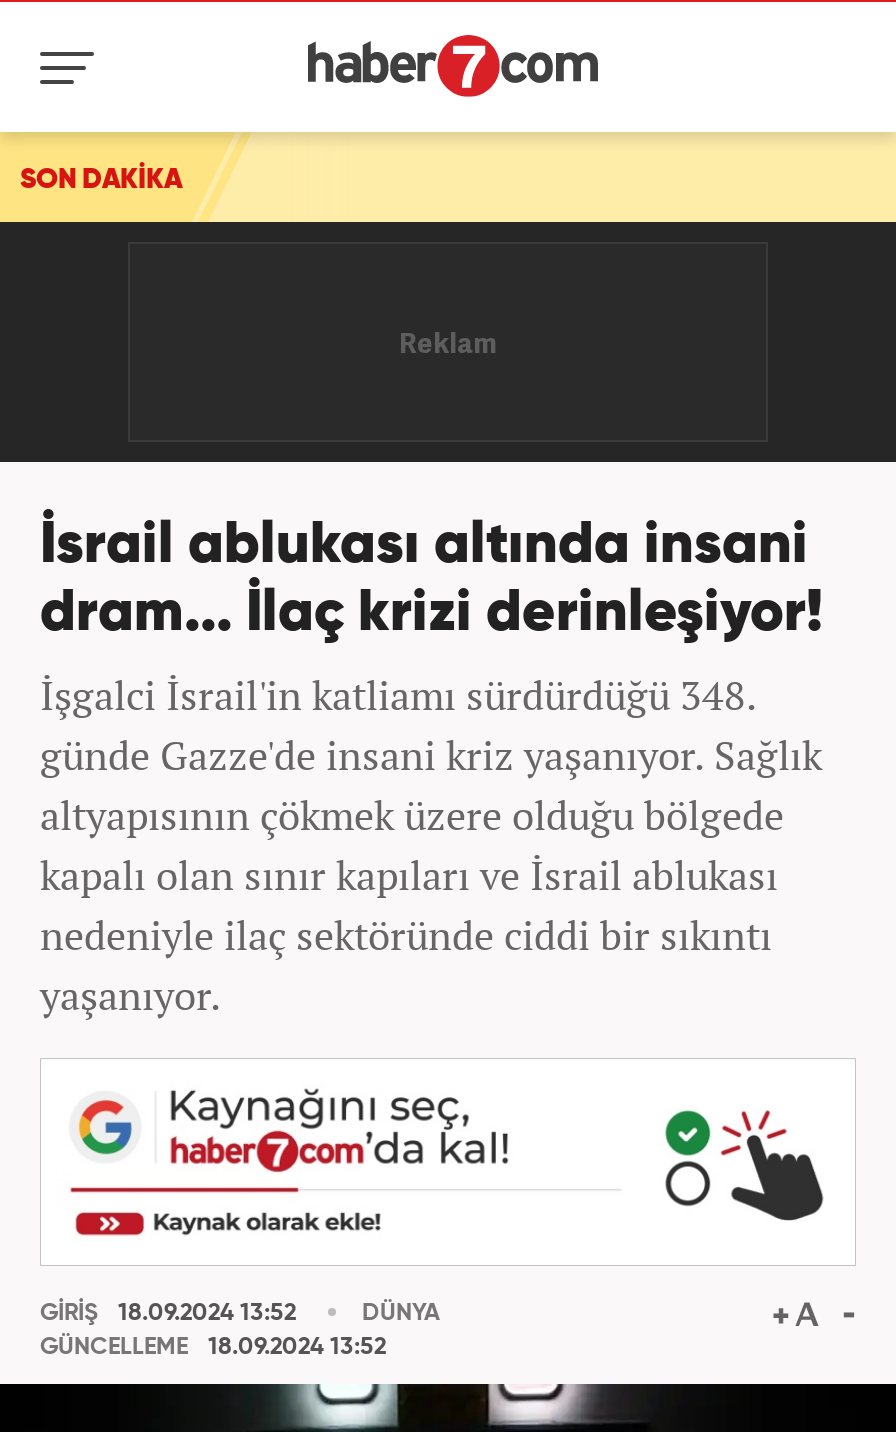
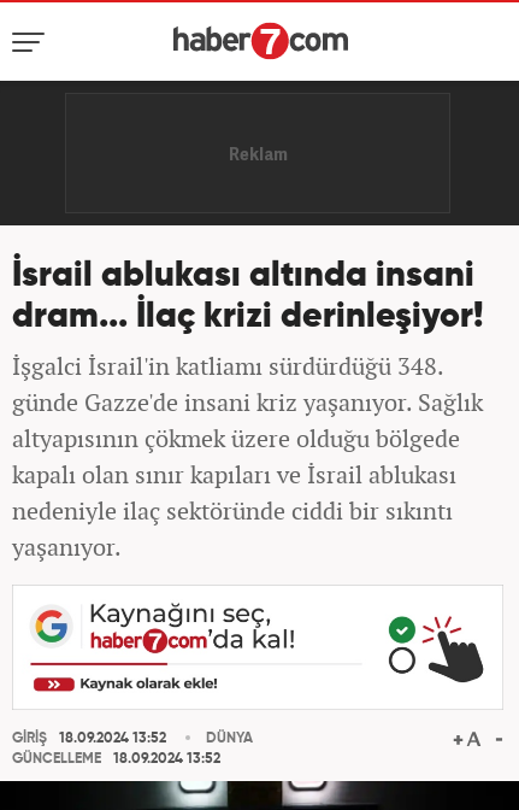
- SON DAKİKA
